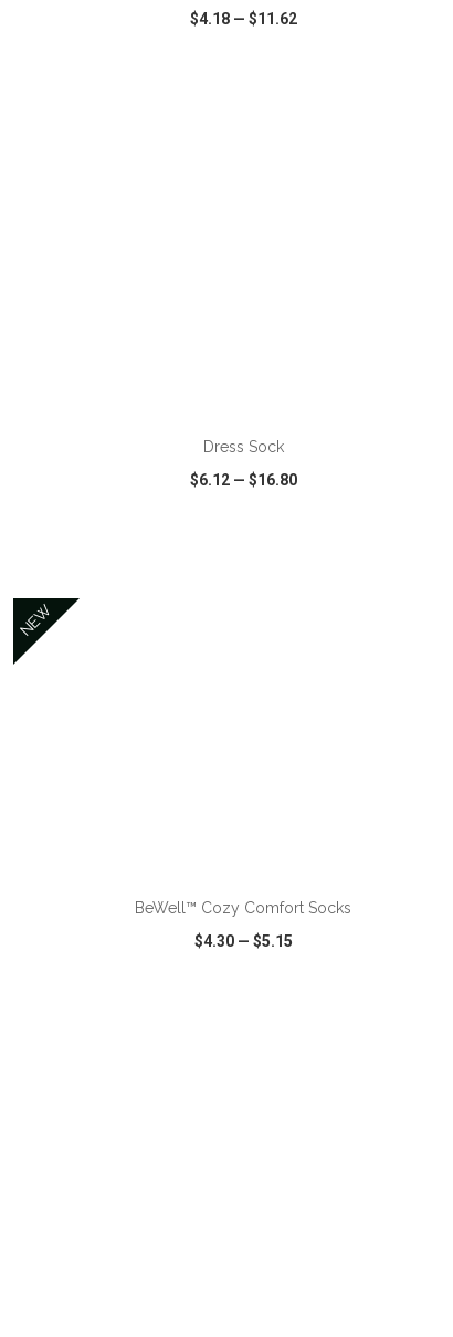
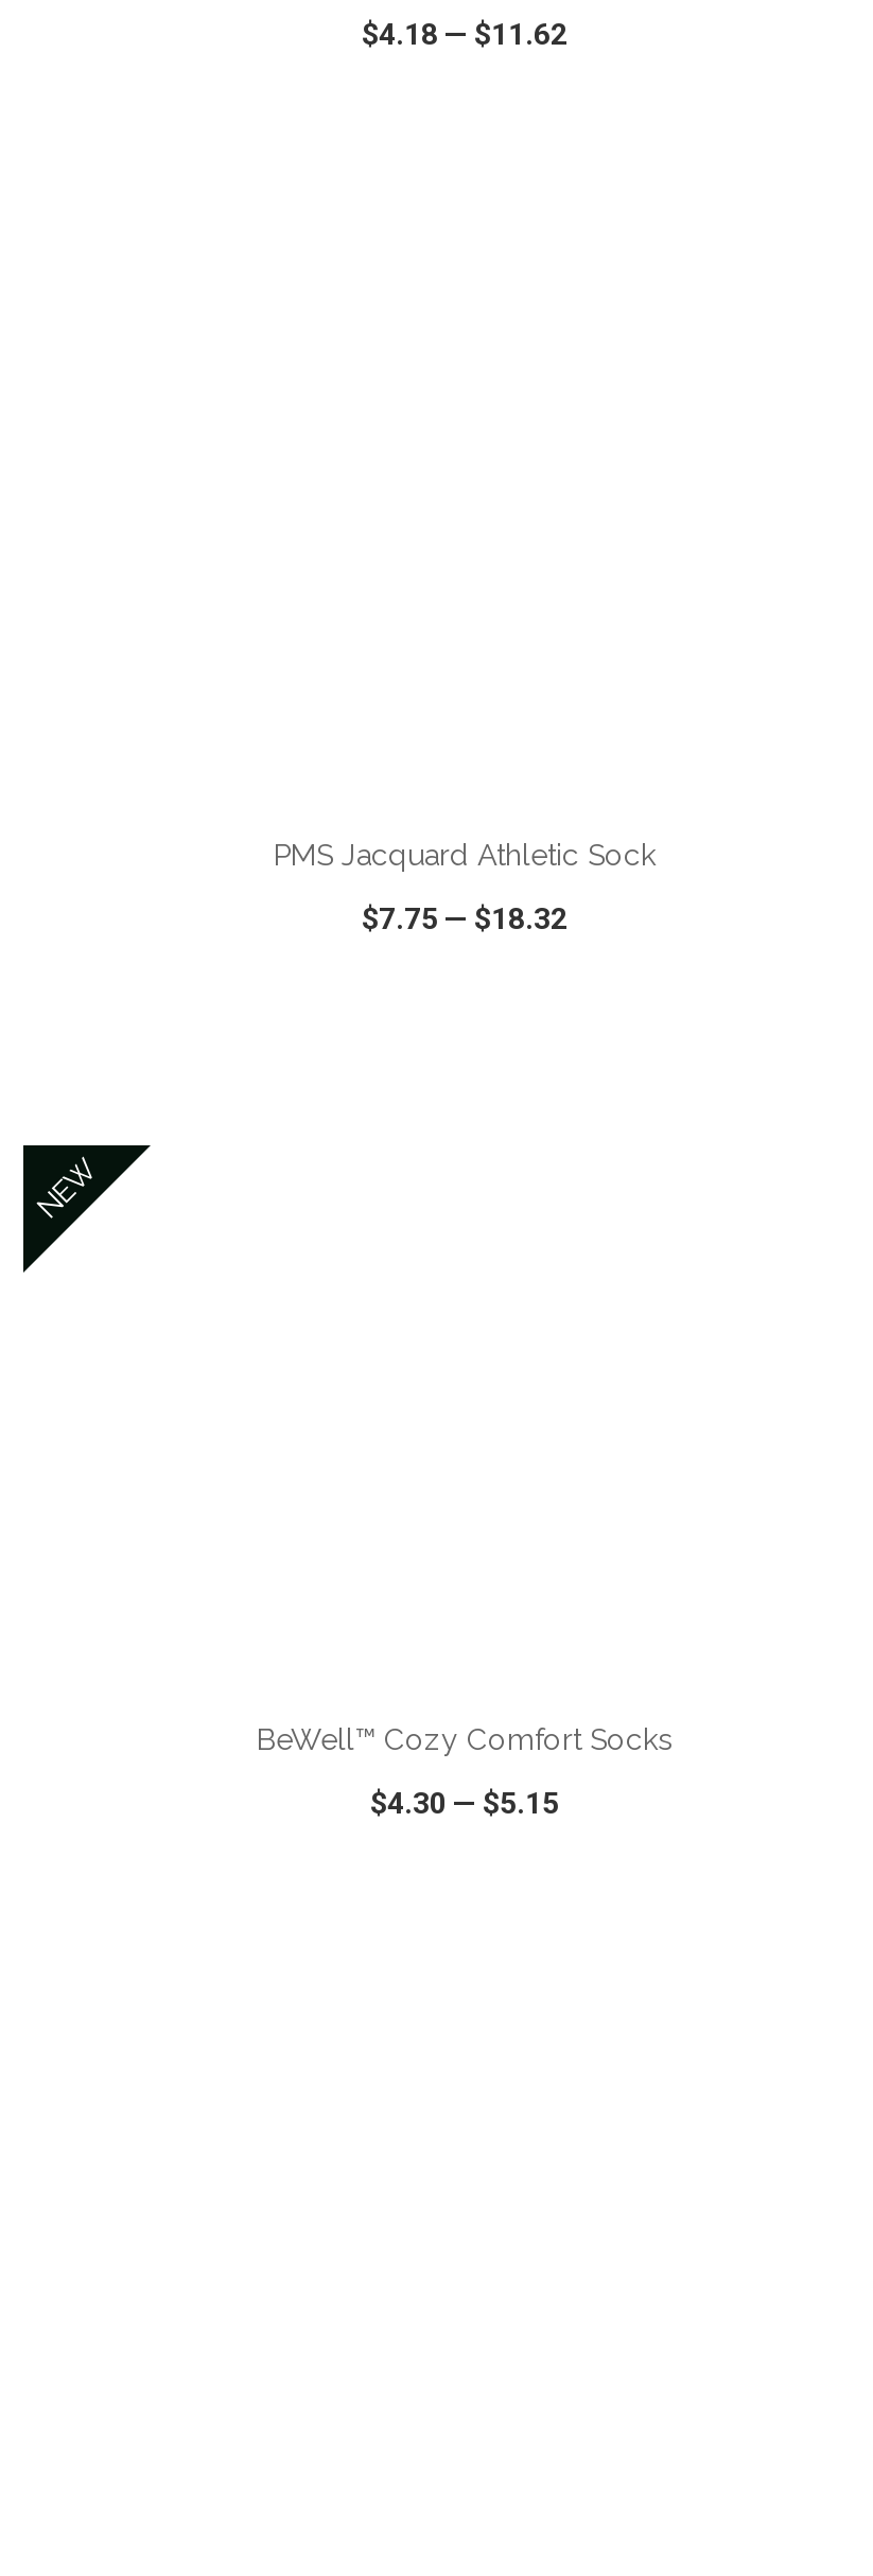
- Dress Sock
+ PMS Jacquard Athletic Sock

- $6.12 — $16.80
+ $7.75 — $18.32
